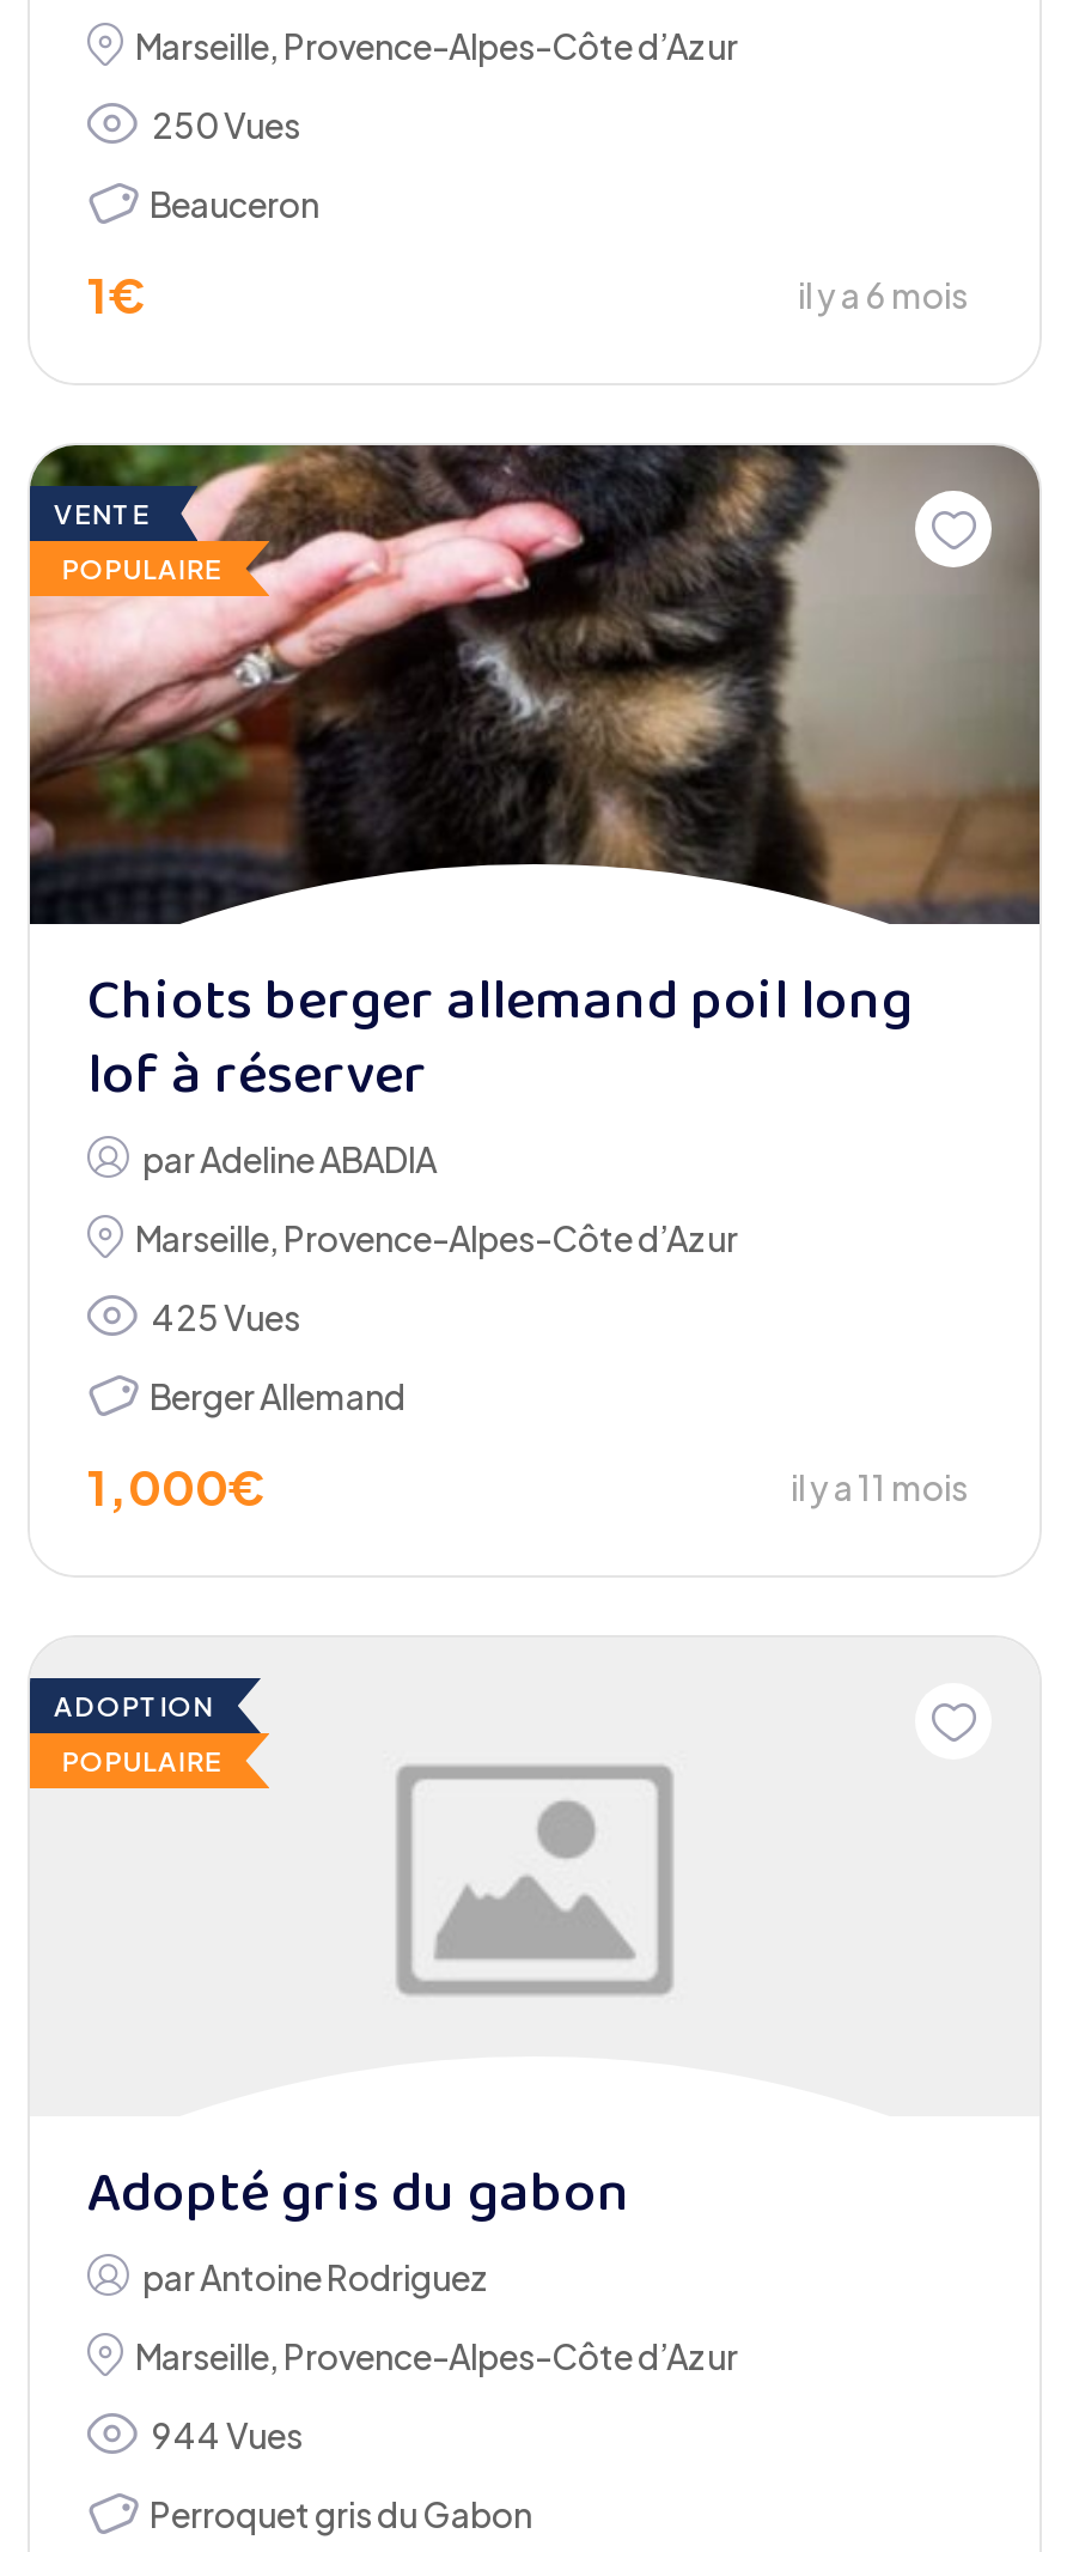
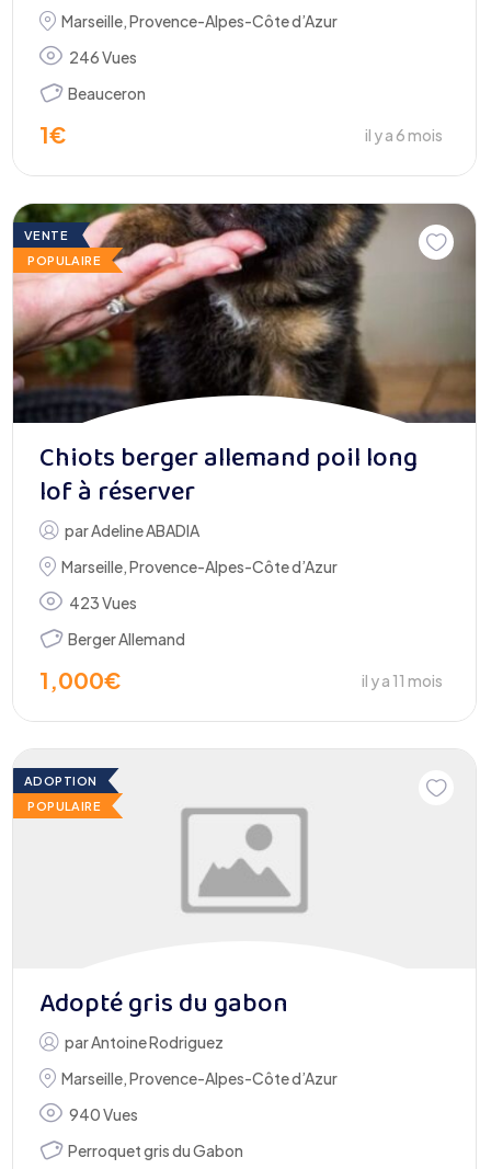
- 250 Vues
+ 246 Vues

- 425 Vues
+ 423 Vues

- 944 Vues
+ 940 Vues
